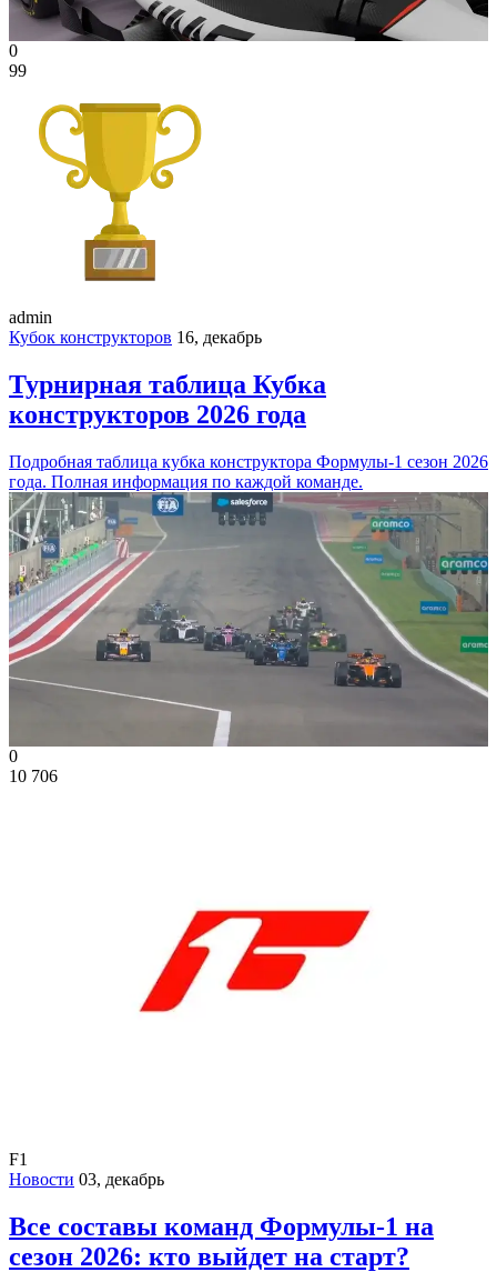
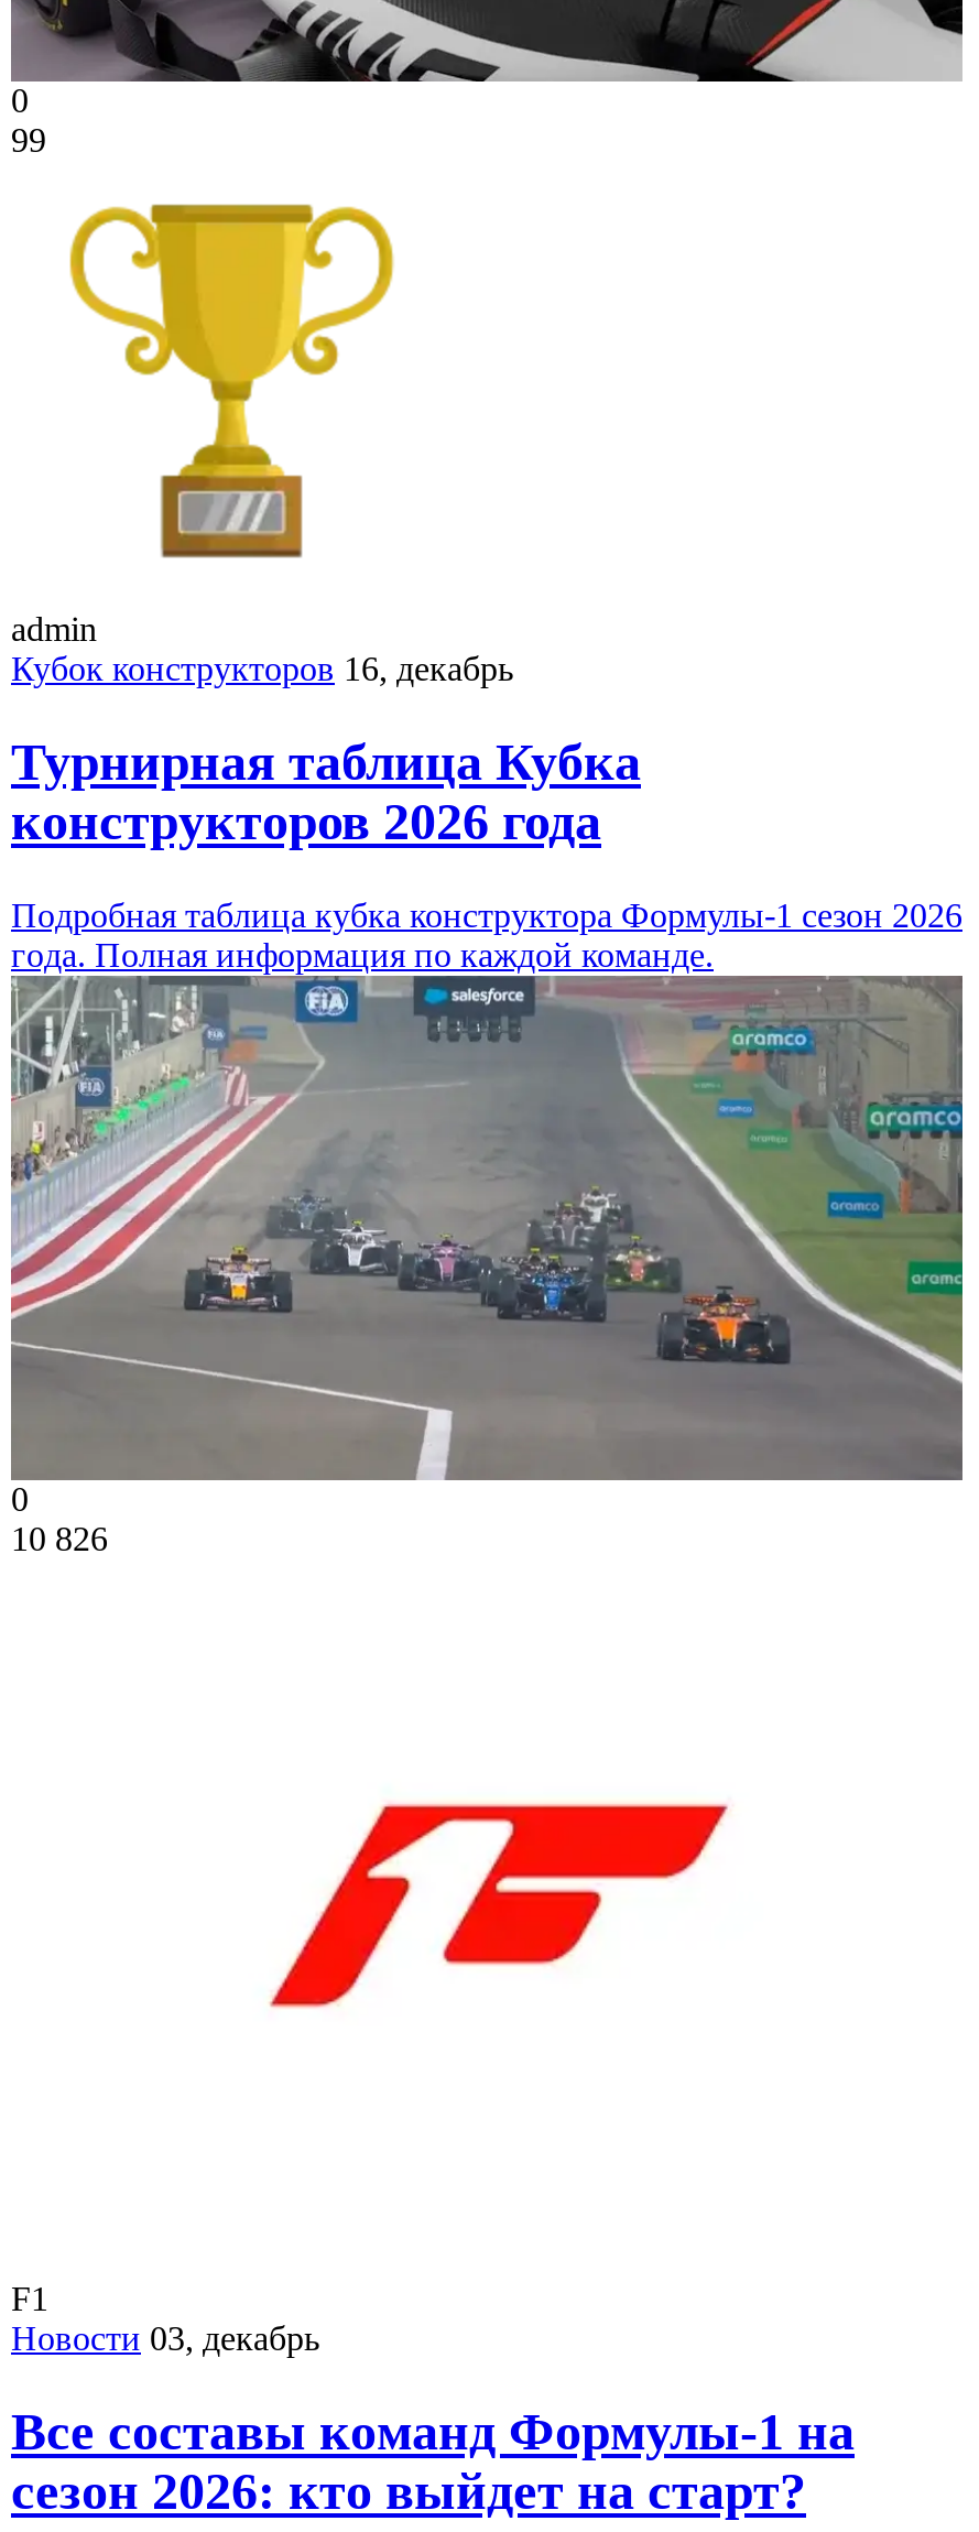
- 10 706
+ 10 826
